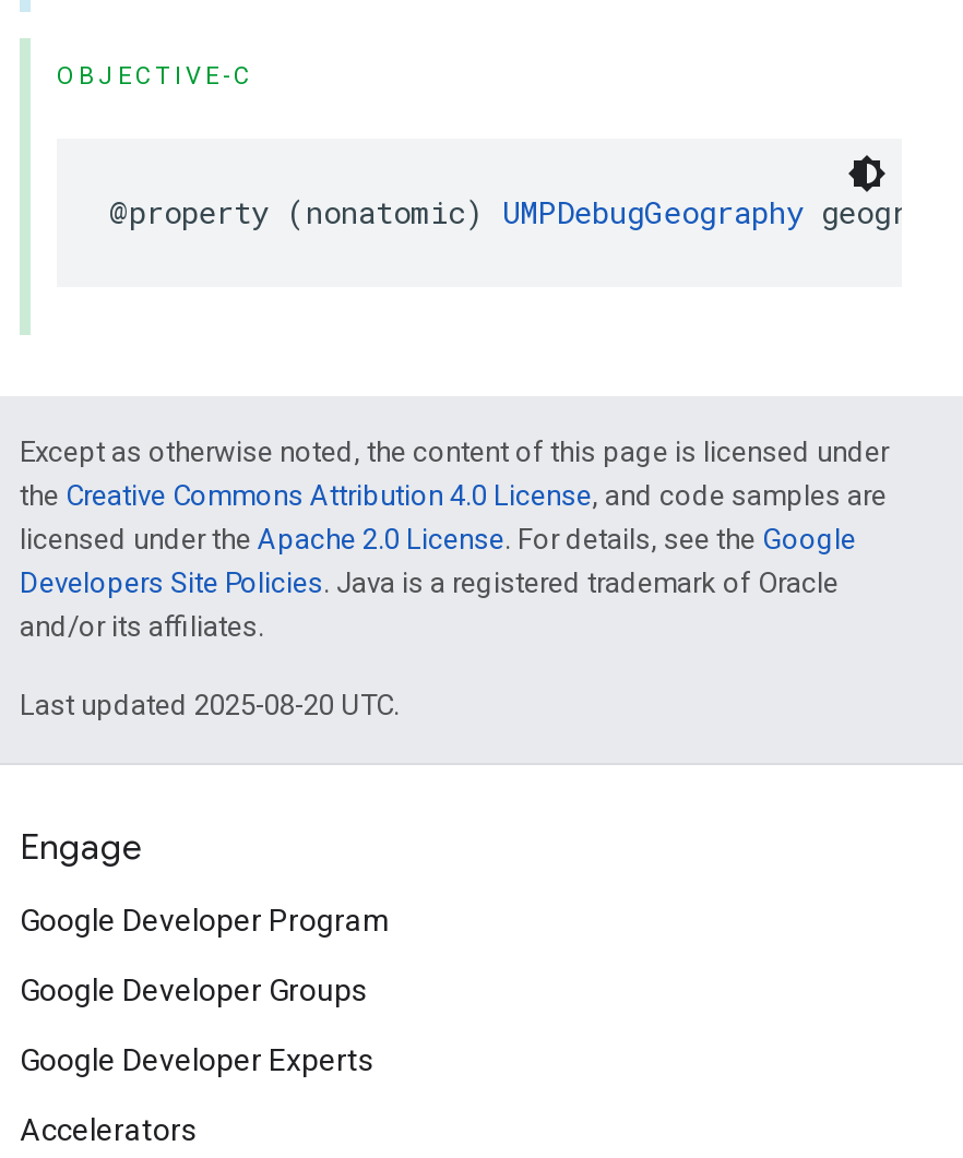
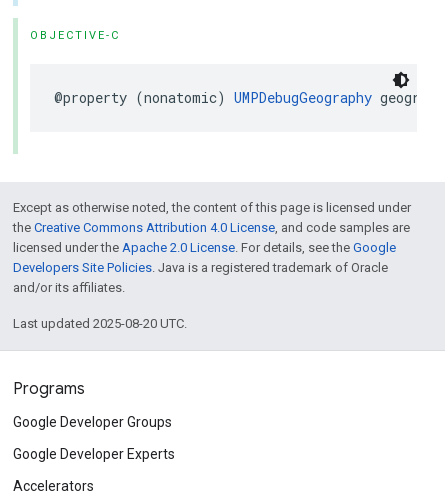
- Engage
- Google Developer Program
+ Programs
